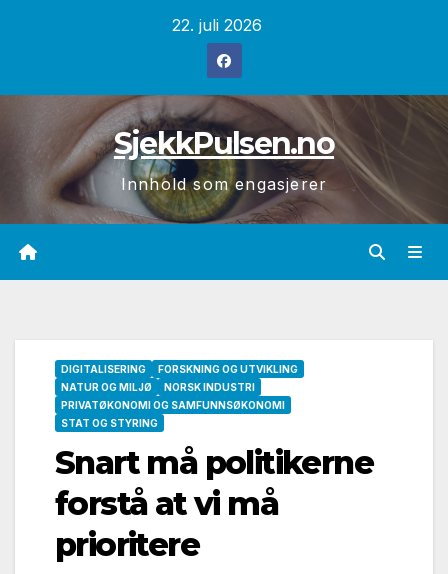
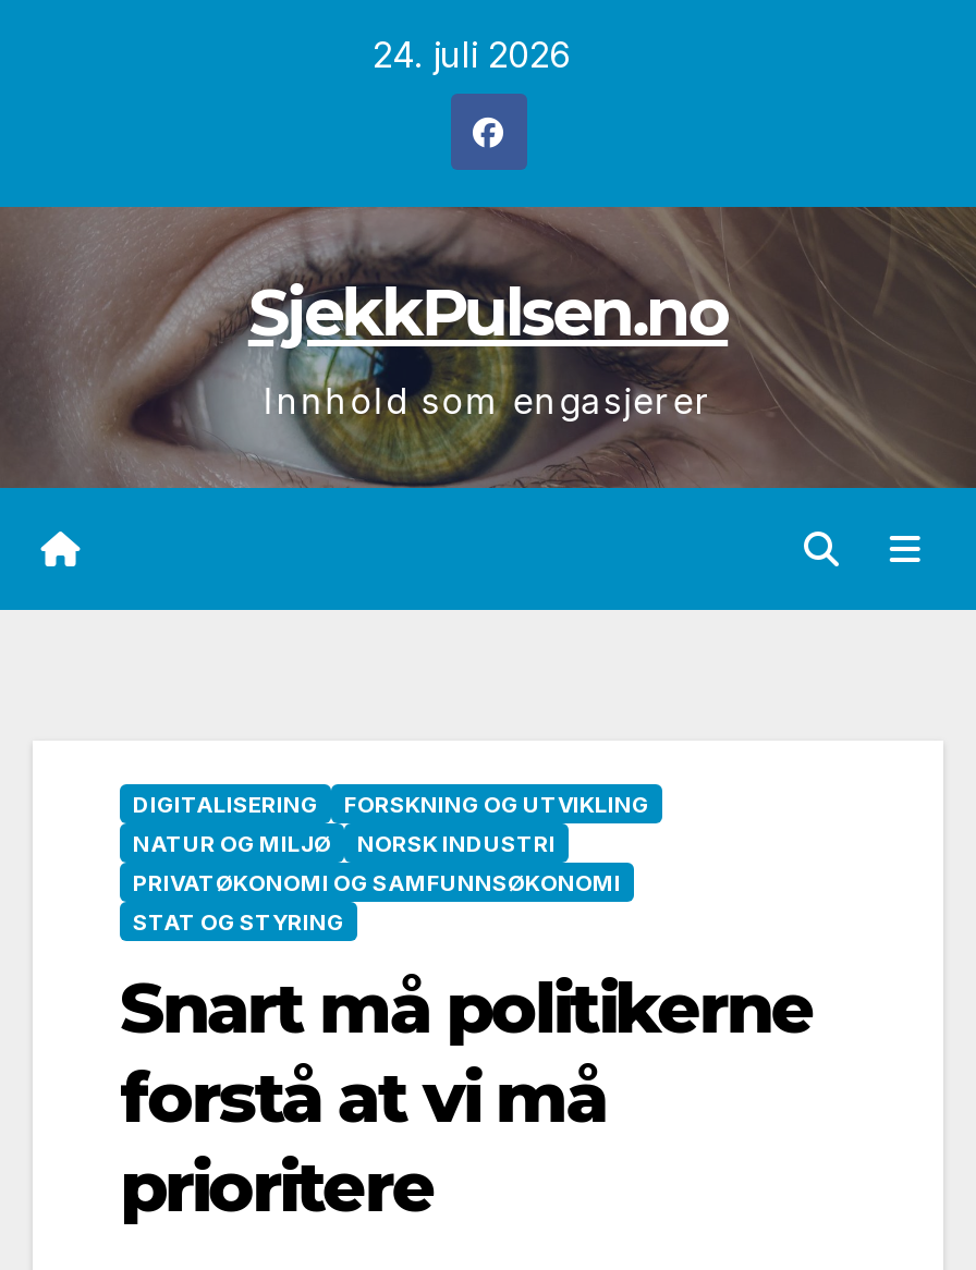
- 22. juli 2026
+ 24. juli 2026
